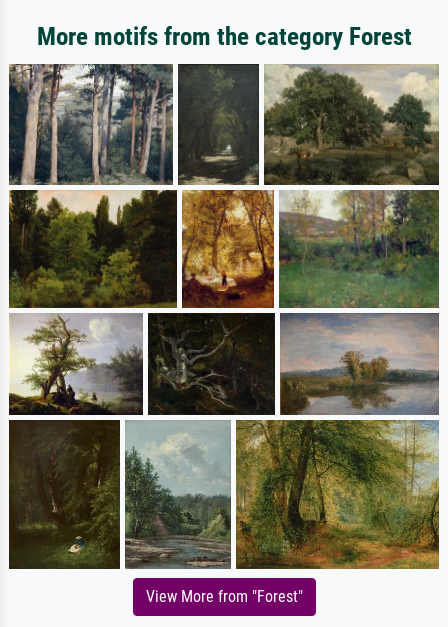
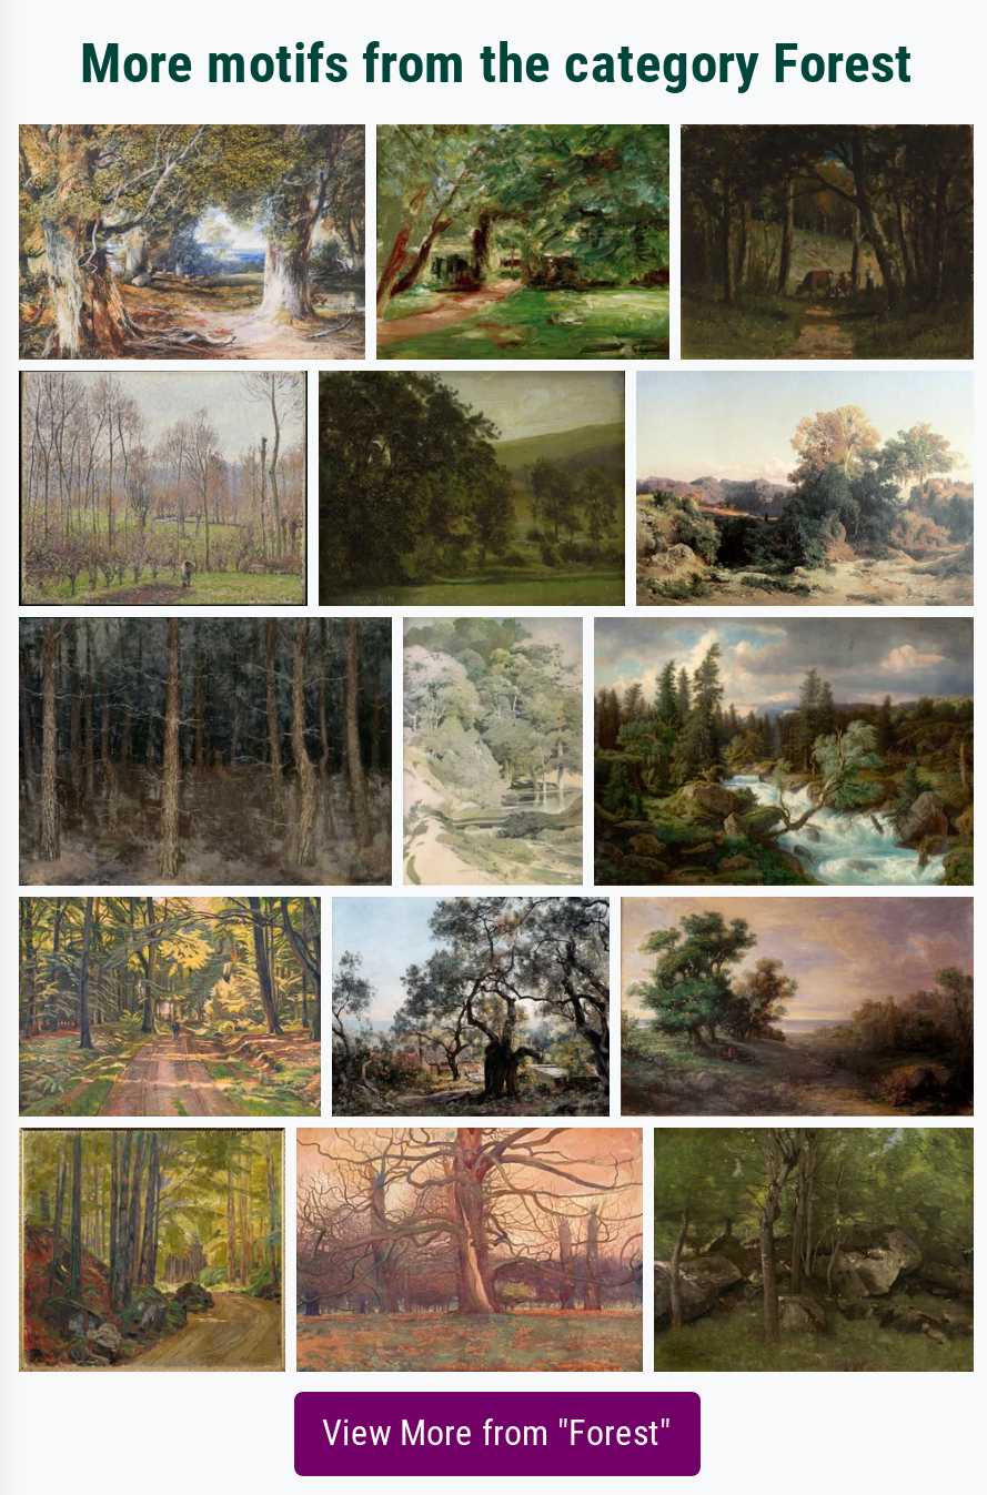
- [image]
+ [image]
